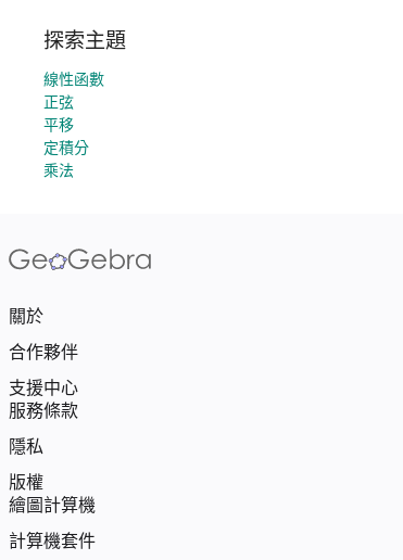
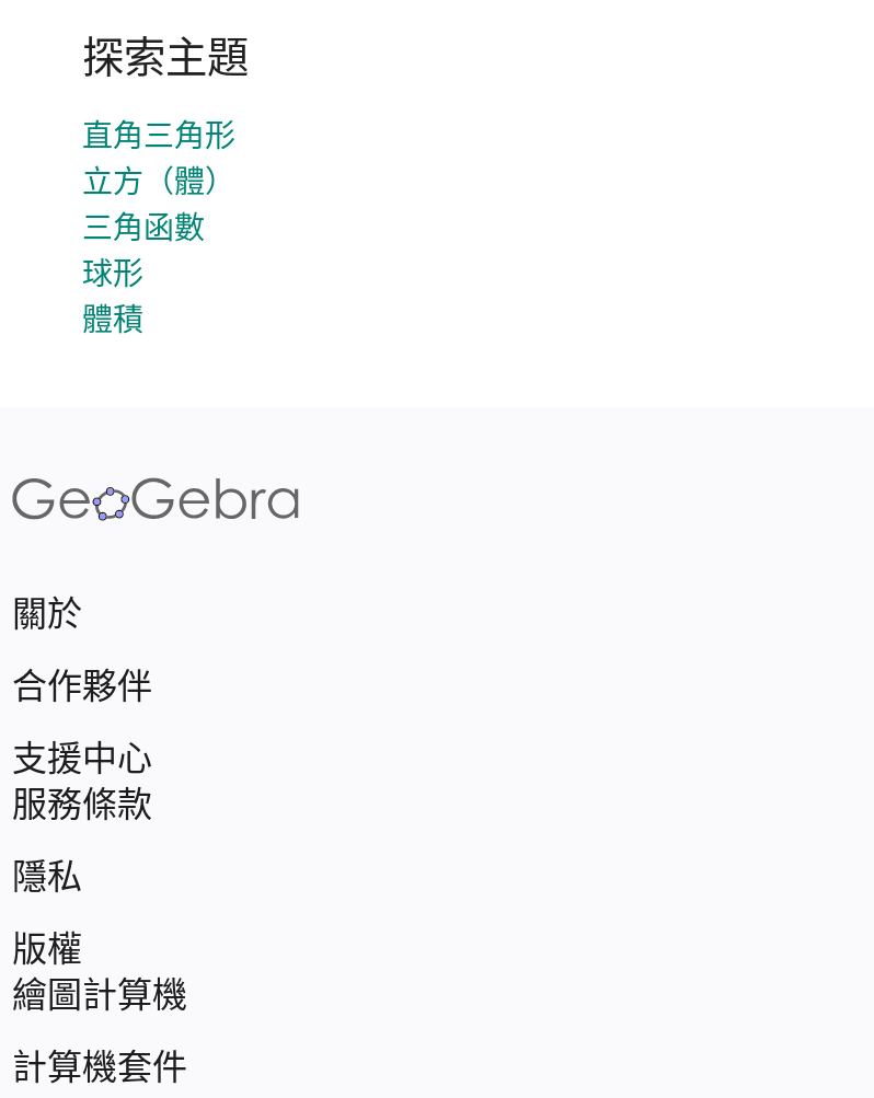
- 線性函數
- 正弦
- 平移
- 定積分
- 乘法
+ 直角三角形
+ 立方（體）
+ 三角函數
+ 球形
+ 體積
